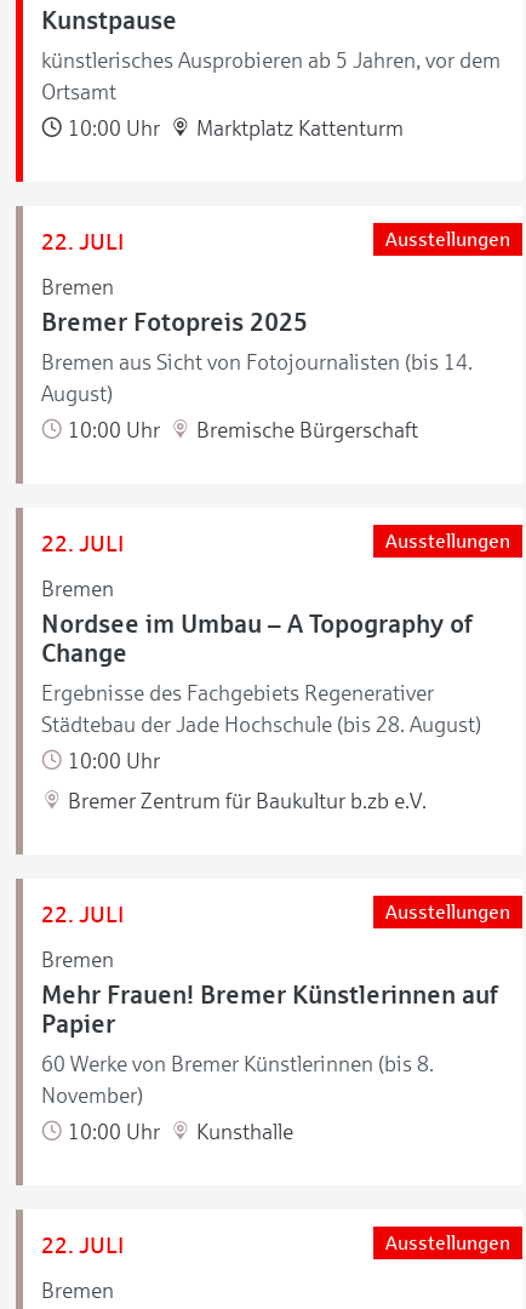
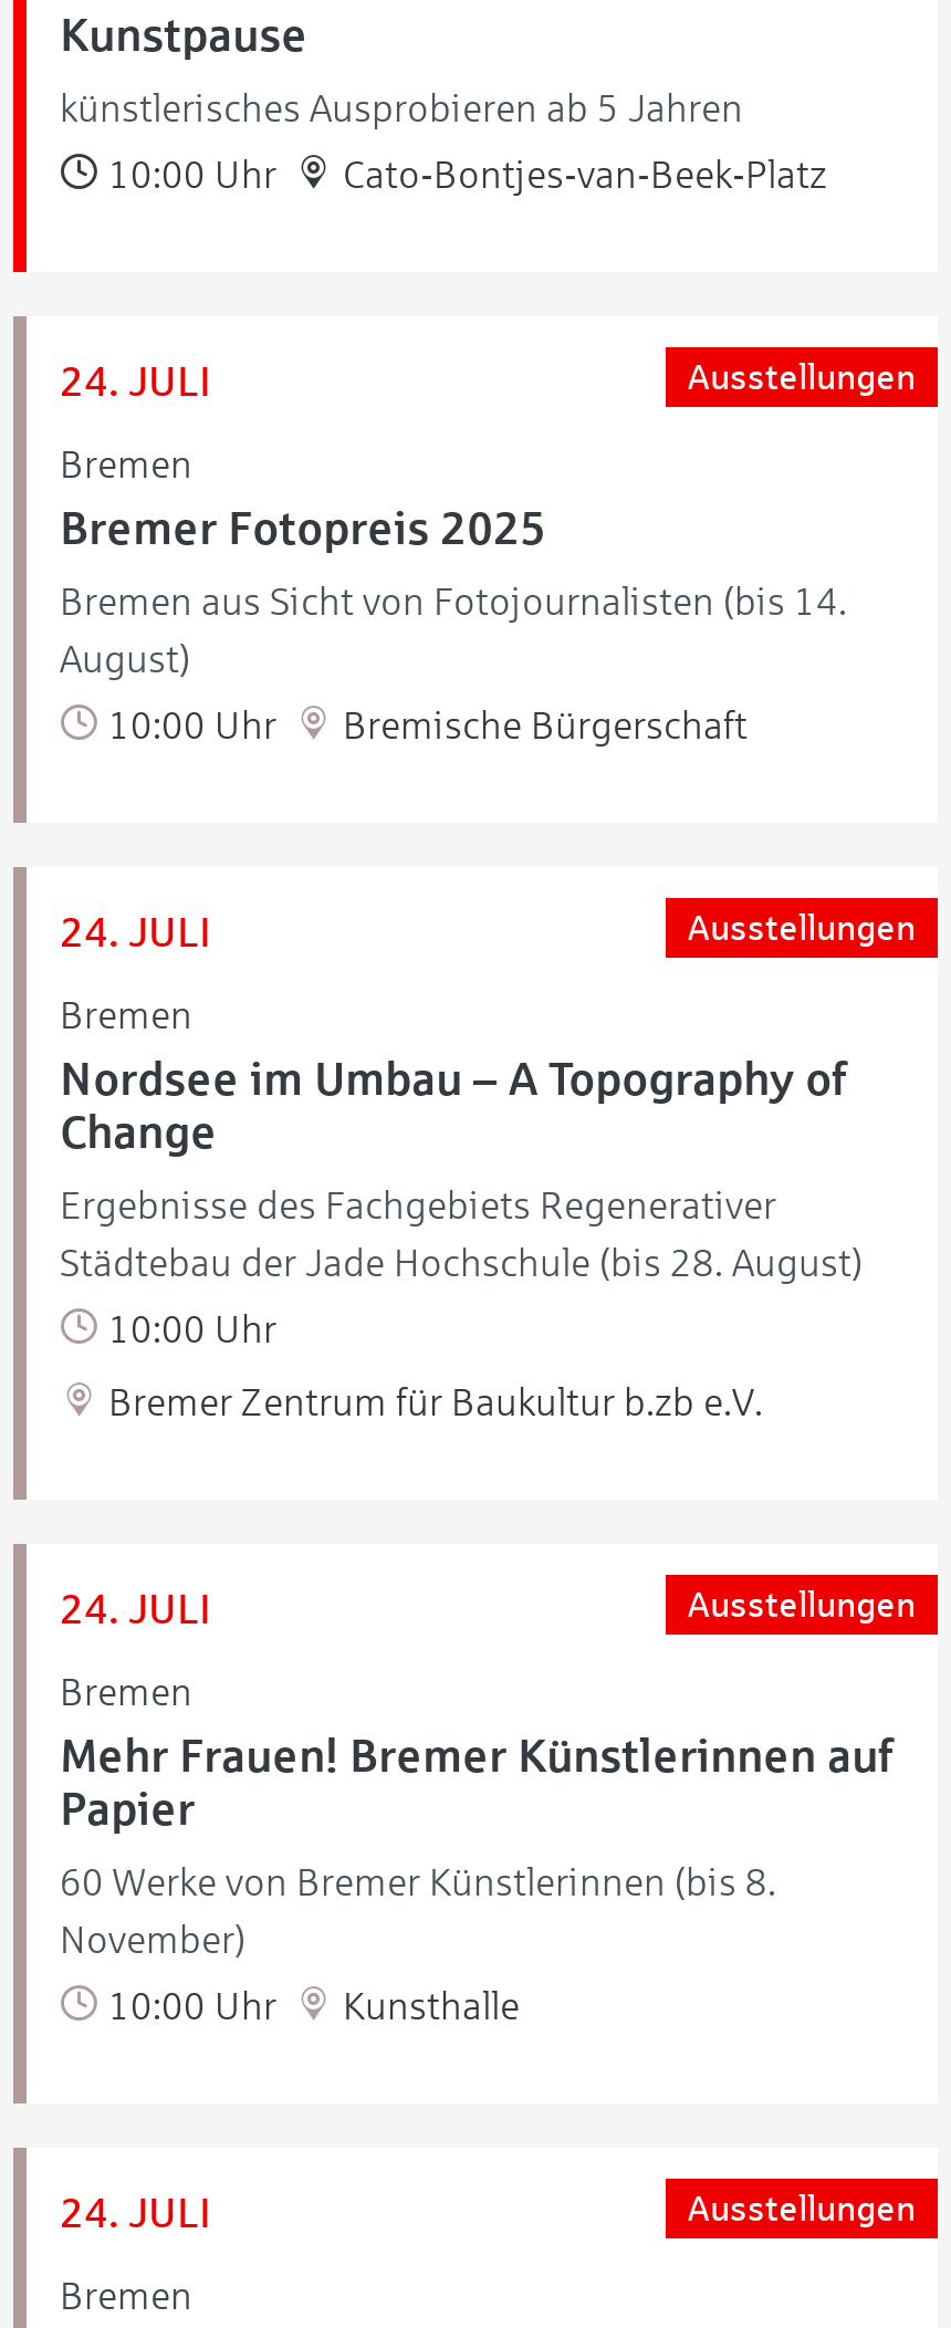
- künstlerisches Ausprobieren ab 5 Jahren, vor dem
- Ortsamt
+ künstlerisches Ausprobieren ab 5 Jahren

- Marktplatz Kattenturm
+ Cato-Bontjes-van-Beek-Platz

- 22. JULI
+ 24. JULI

- 22. JULI
+ 24. JULI

- 22. JULI
+ 24. JULI

- 22. JULI
+ 24. JULI
